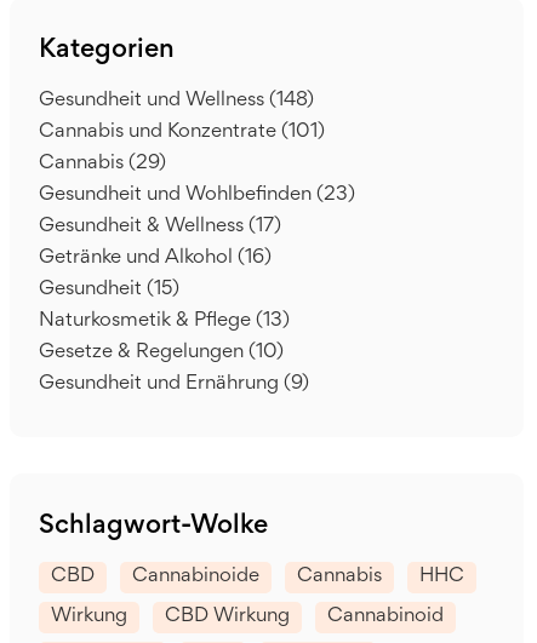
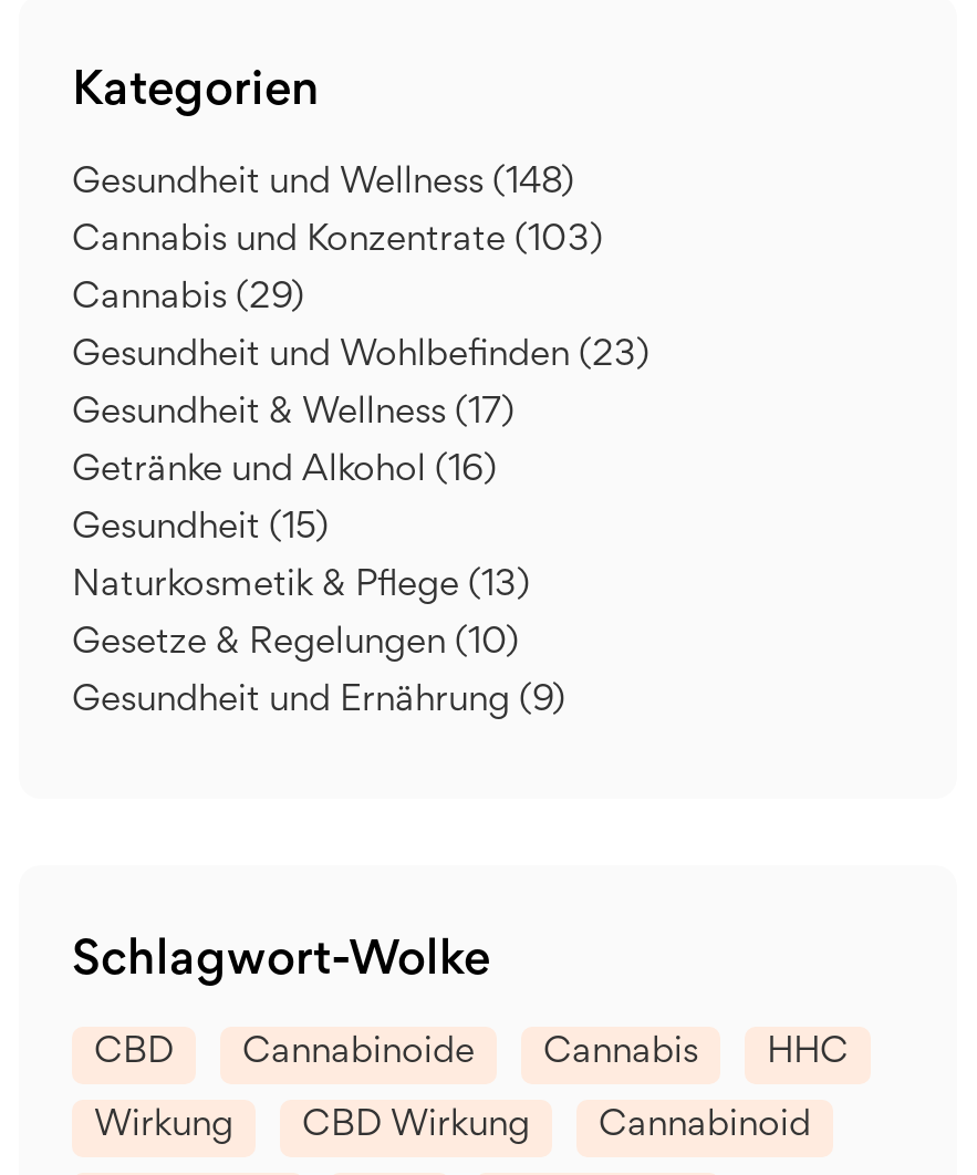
- Cannabis und Konzentrate (101)
+ Cannabis und Konzentrate (103)
